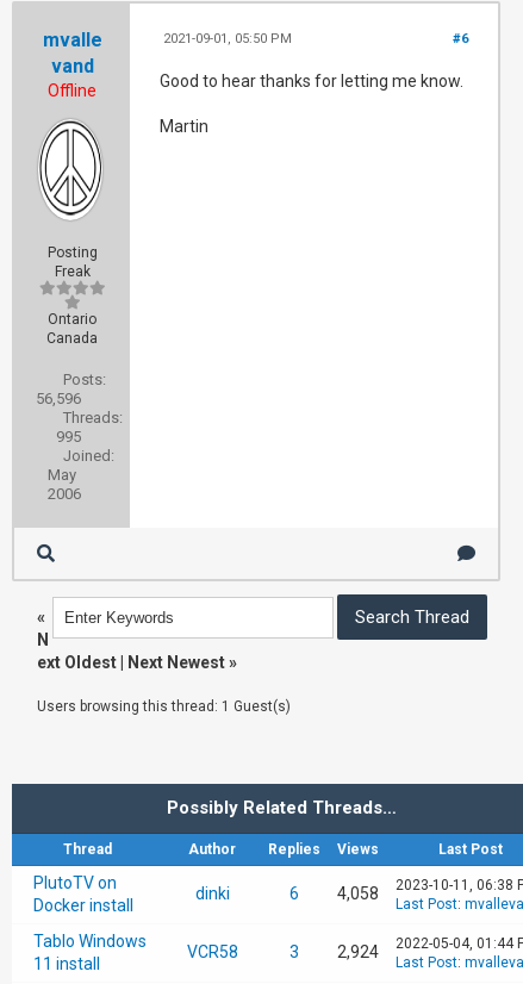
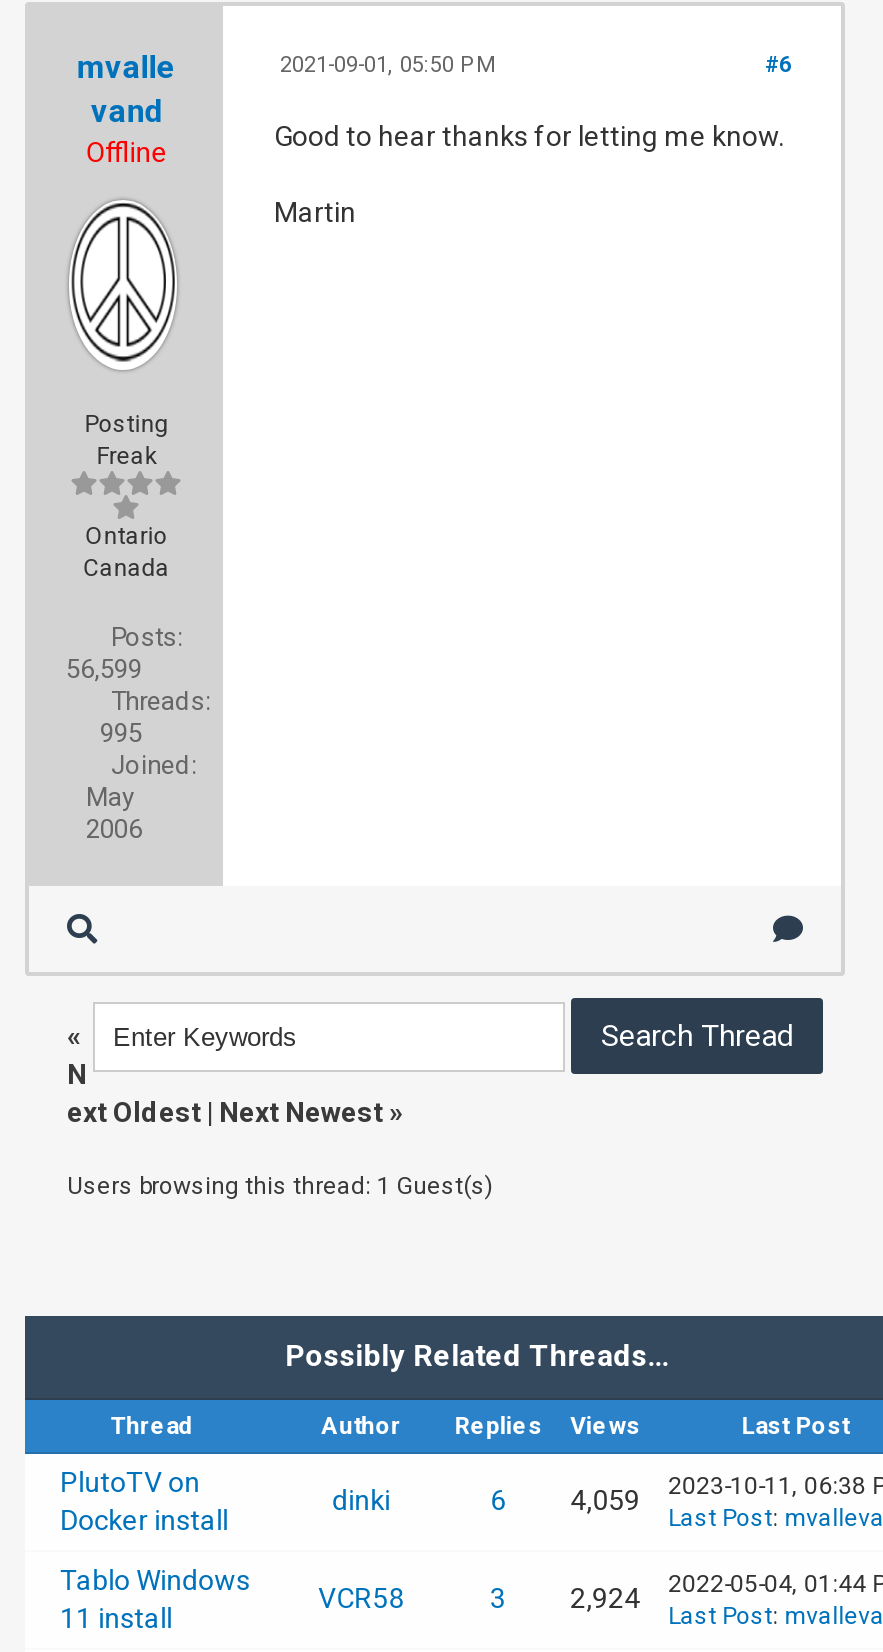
- 56,596
+ 56,599

- 4,058
+ 4,059
